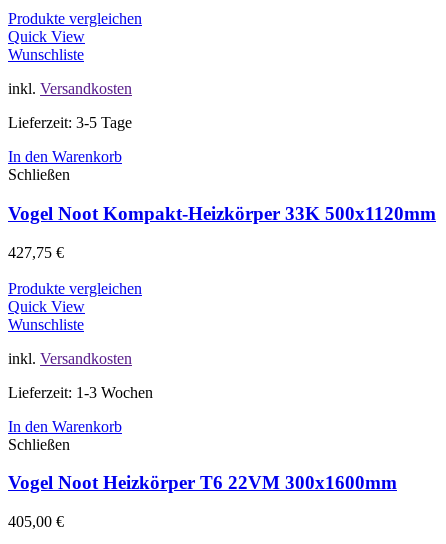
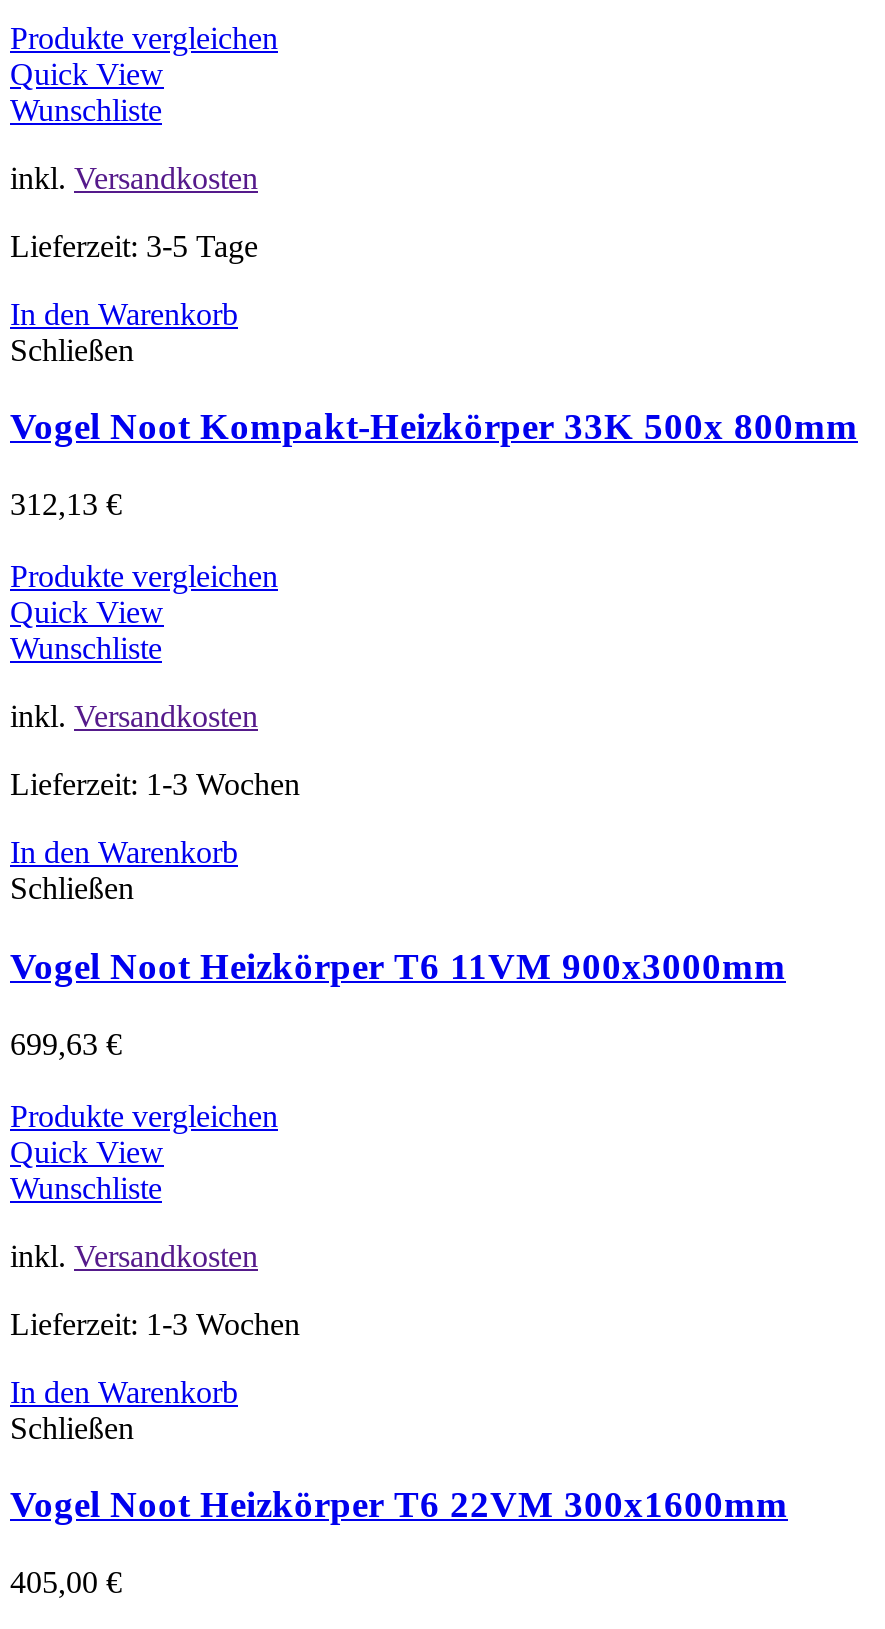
- Vogel Noot Kompakt-Heizkörper 33K 500x1120mm
- 427,75 €
+ Vogel Noot Kompakt-Heizkörper 33K 500x 800mm
+ 312,13 €
+ Produkte vergleichen
+ Quick View
+ Wunschliste
+ inkl. Versandkosten
+ Lieferzeit: 1-3 Wochen
+ In den Warenkorb
+ Schließen
+ Vogel Noot Heizkörper T6 11VM 900x3000mm
+ 699,63 €
